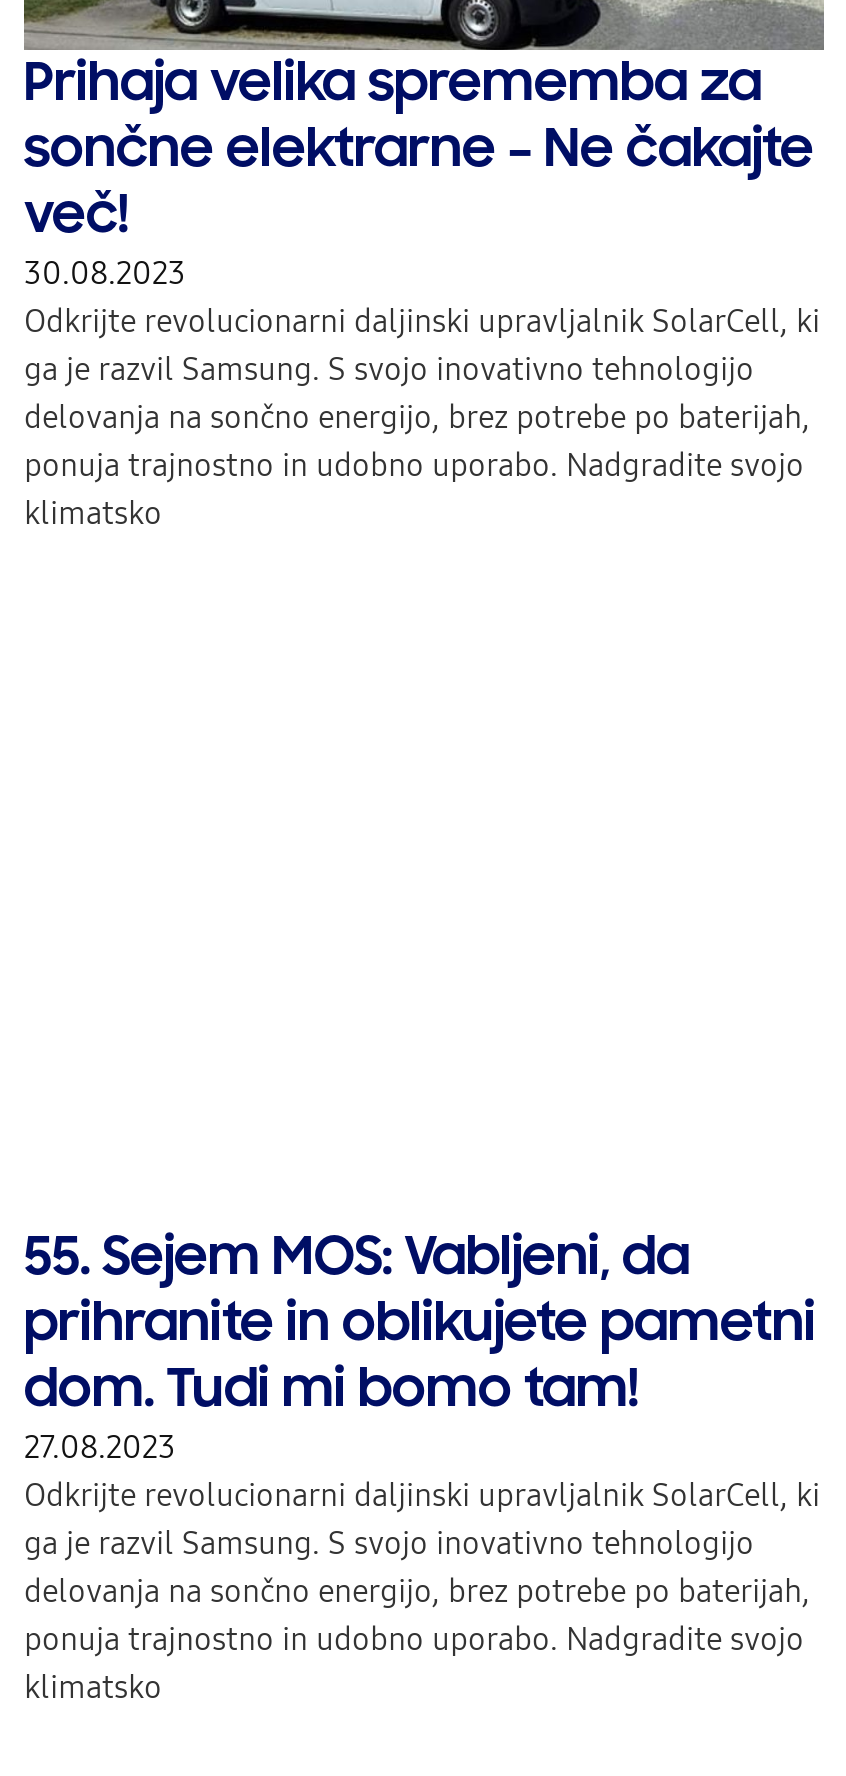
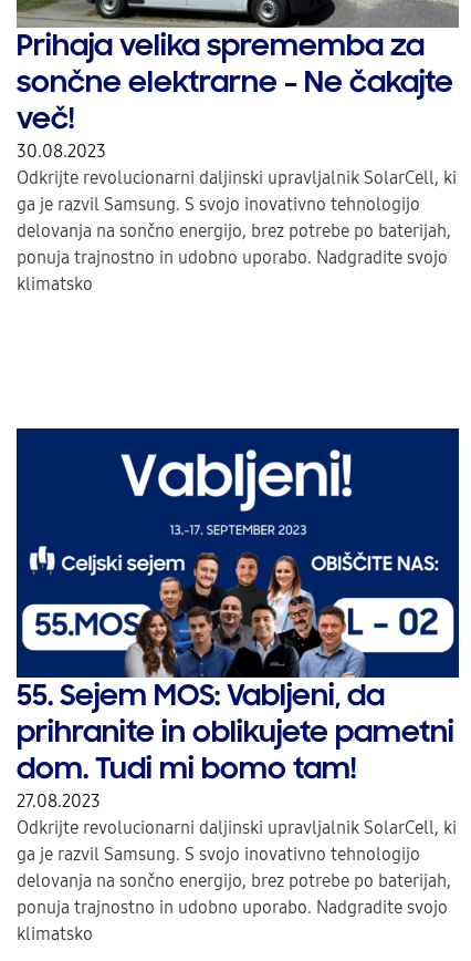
+ [image]
